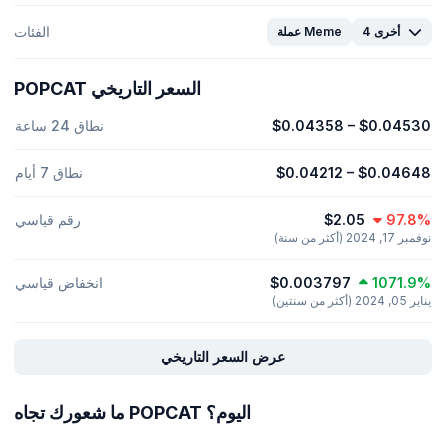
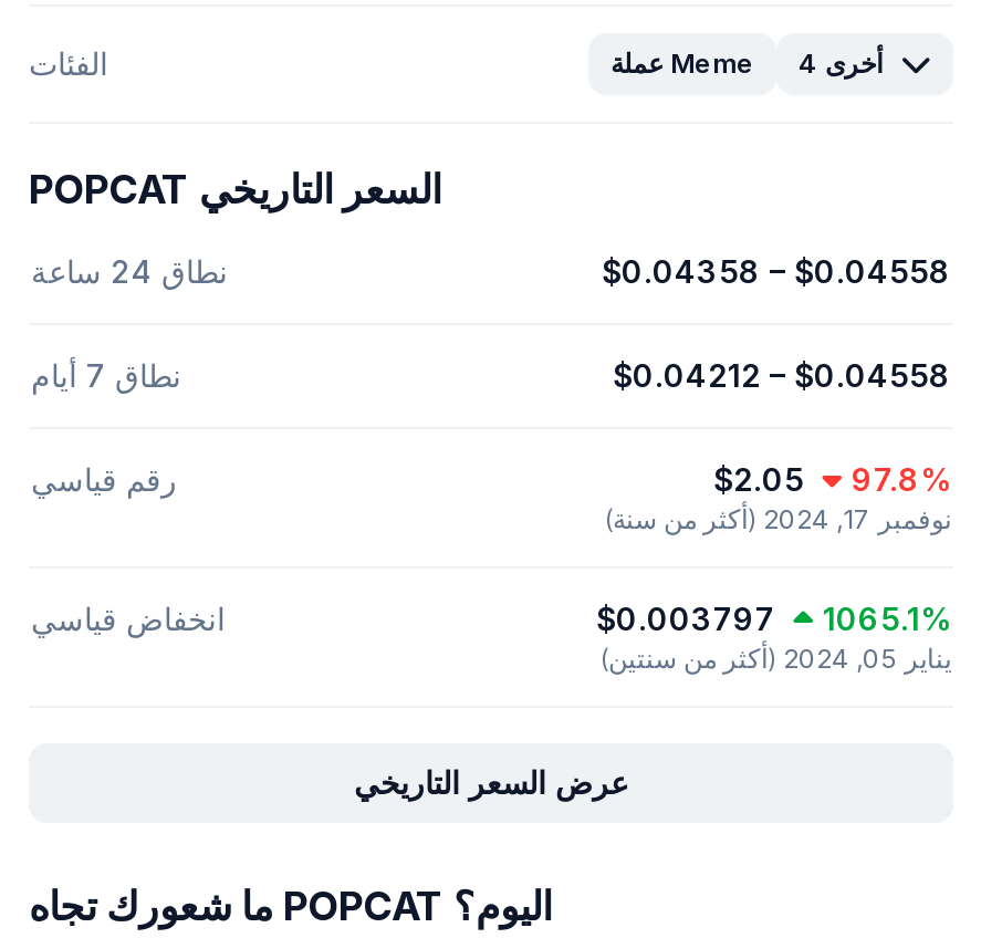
- $0.04358 – $0.04530
+ $0.04358 – $0.04558

- $0.04212 – $0.04648
+ $0.04212 – $0.04558

- $0.003797 1071.9%
+ $0.003797 1065.1%
